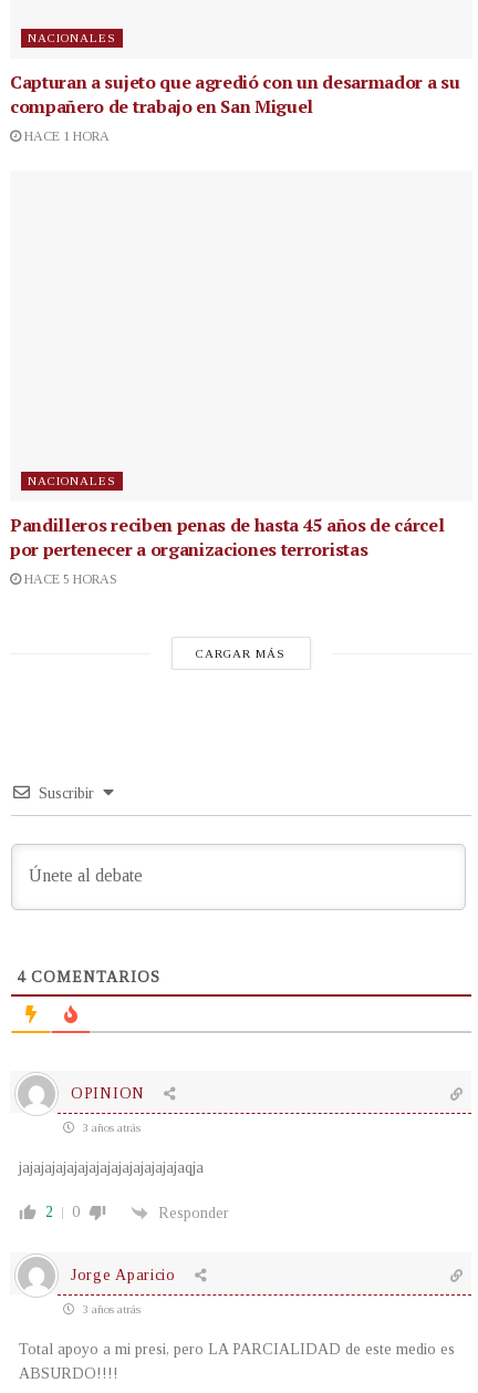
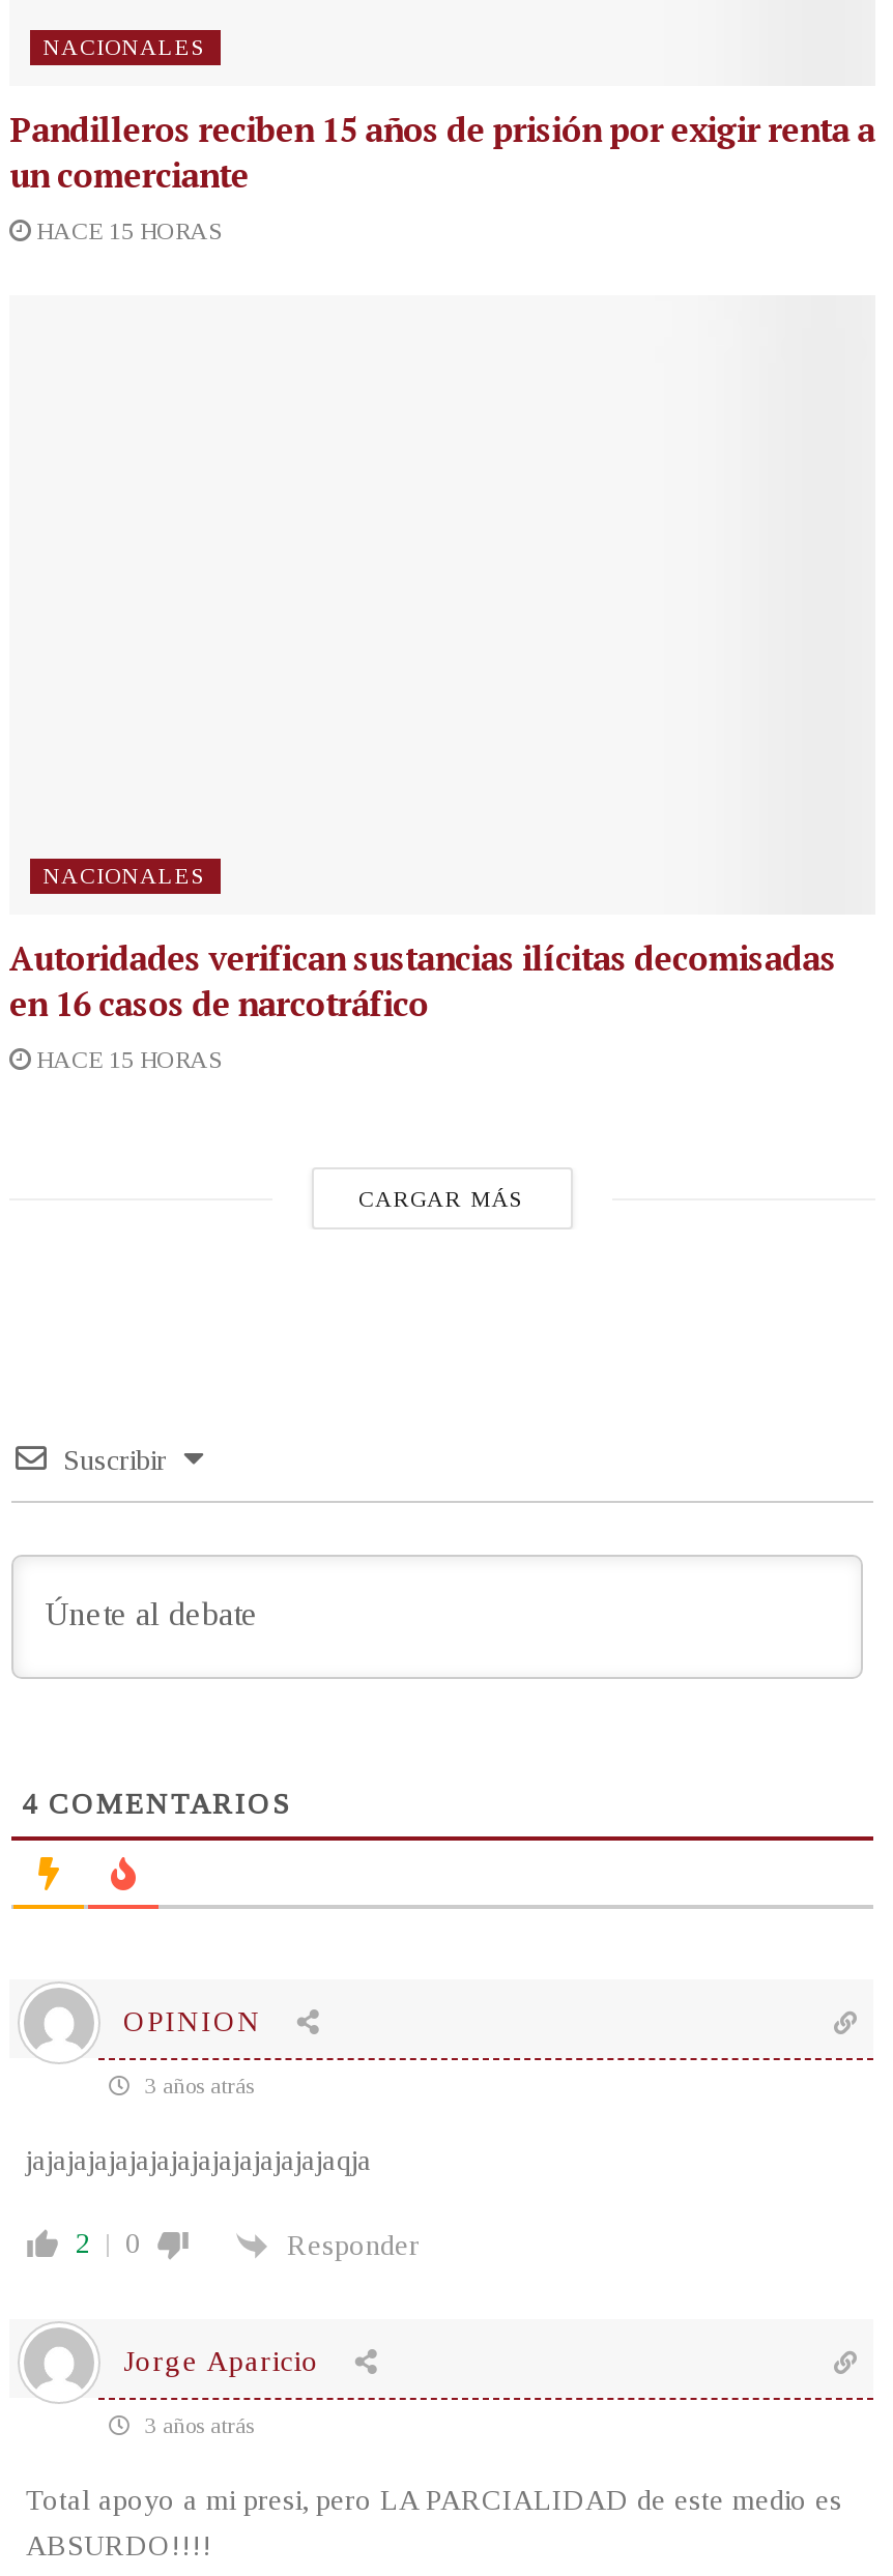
- Capturan a sujeto que agredió con un desarmador a su
- compañero de trabajo en San Miguel
- HACE 1 HORA
+ Pandilleros reciben 15 años de prisión por exigir renta a
+ un comerciante
+ HACE 15 HORAS

- Pandilleros reciben penas de hasta 45 años de cárcel
- por pertenecer a organizaciones terroristas
- HACE 5 HORAS
+ Autoridades verifican sustancias ilícitas decomisadas
+ en 16 casos de narcotráfico
+ HACE 15 HORAS
